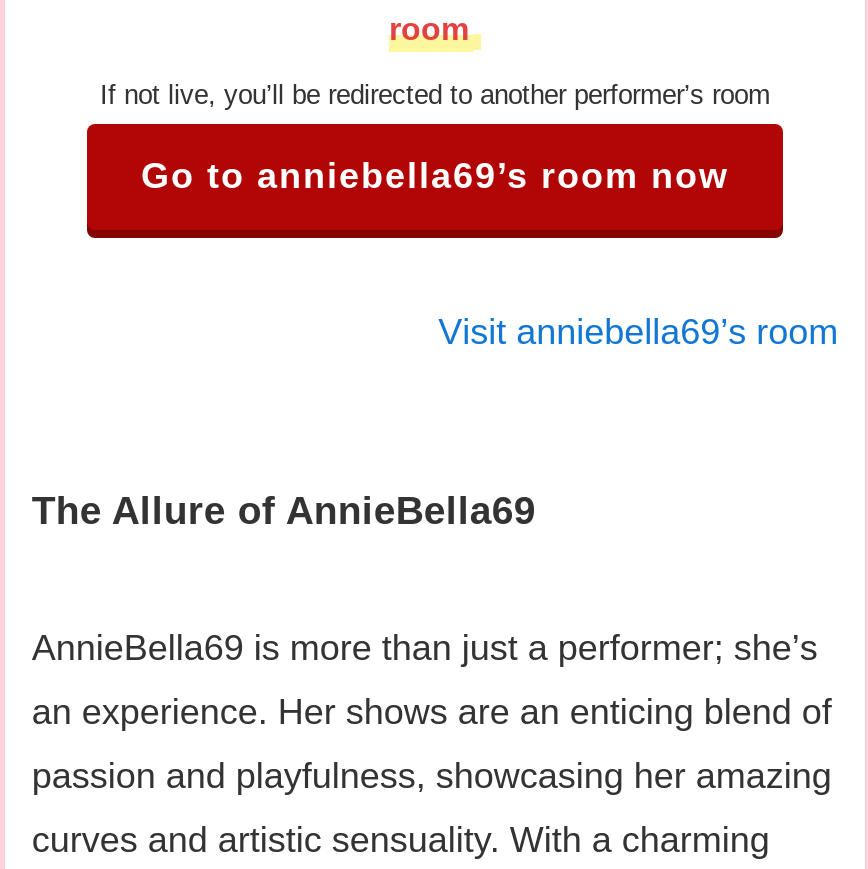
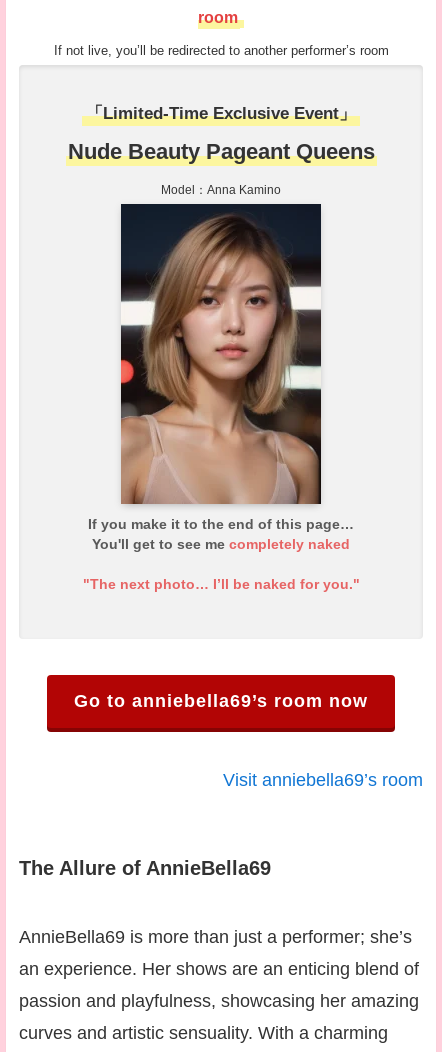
+ 「Limited-Time Exclusive Event」
+ Nude Beauty Pageant Queens
+ Model：Anna Kamino

+ [image]
+ If you make it to the end of this page…
+ You'll get to see me completely naked
+ "The next photo… I’ll be naked for you."
